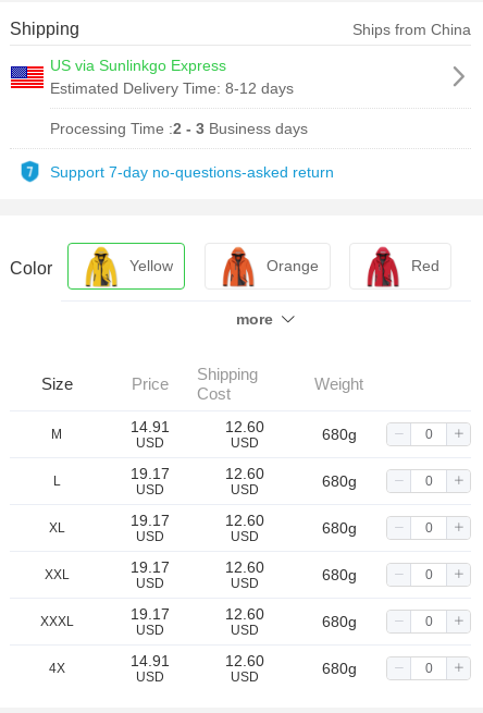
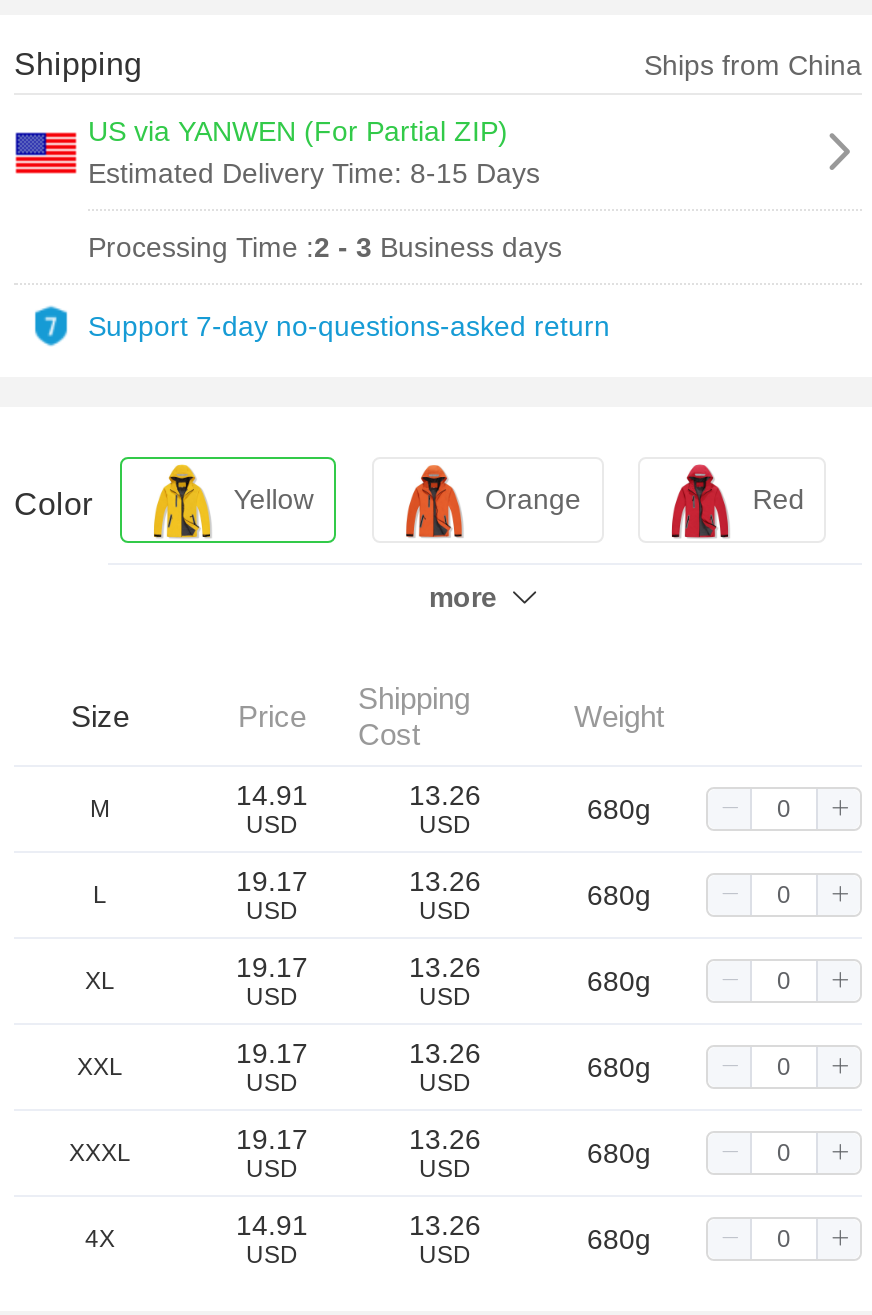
- US via Sunlinkgo Express
- Estimated Delivery Time: 8-12 days
+ US via YANWEN (For Partial ZIP)
+ Estimated Delivery Time: 8-15 Days

- 12.60
+ 13.26

- 12.60
+ 13.26

- 12.60
+ 13.26

- 12.60
+ 13.26

- 12.60
+ 13.26

- 12.60
+ 13.26
